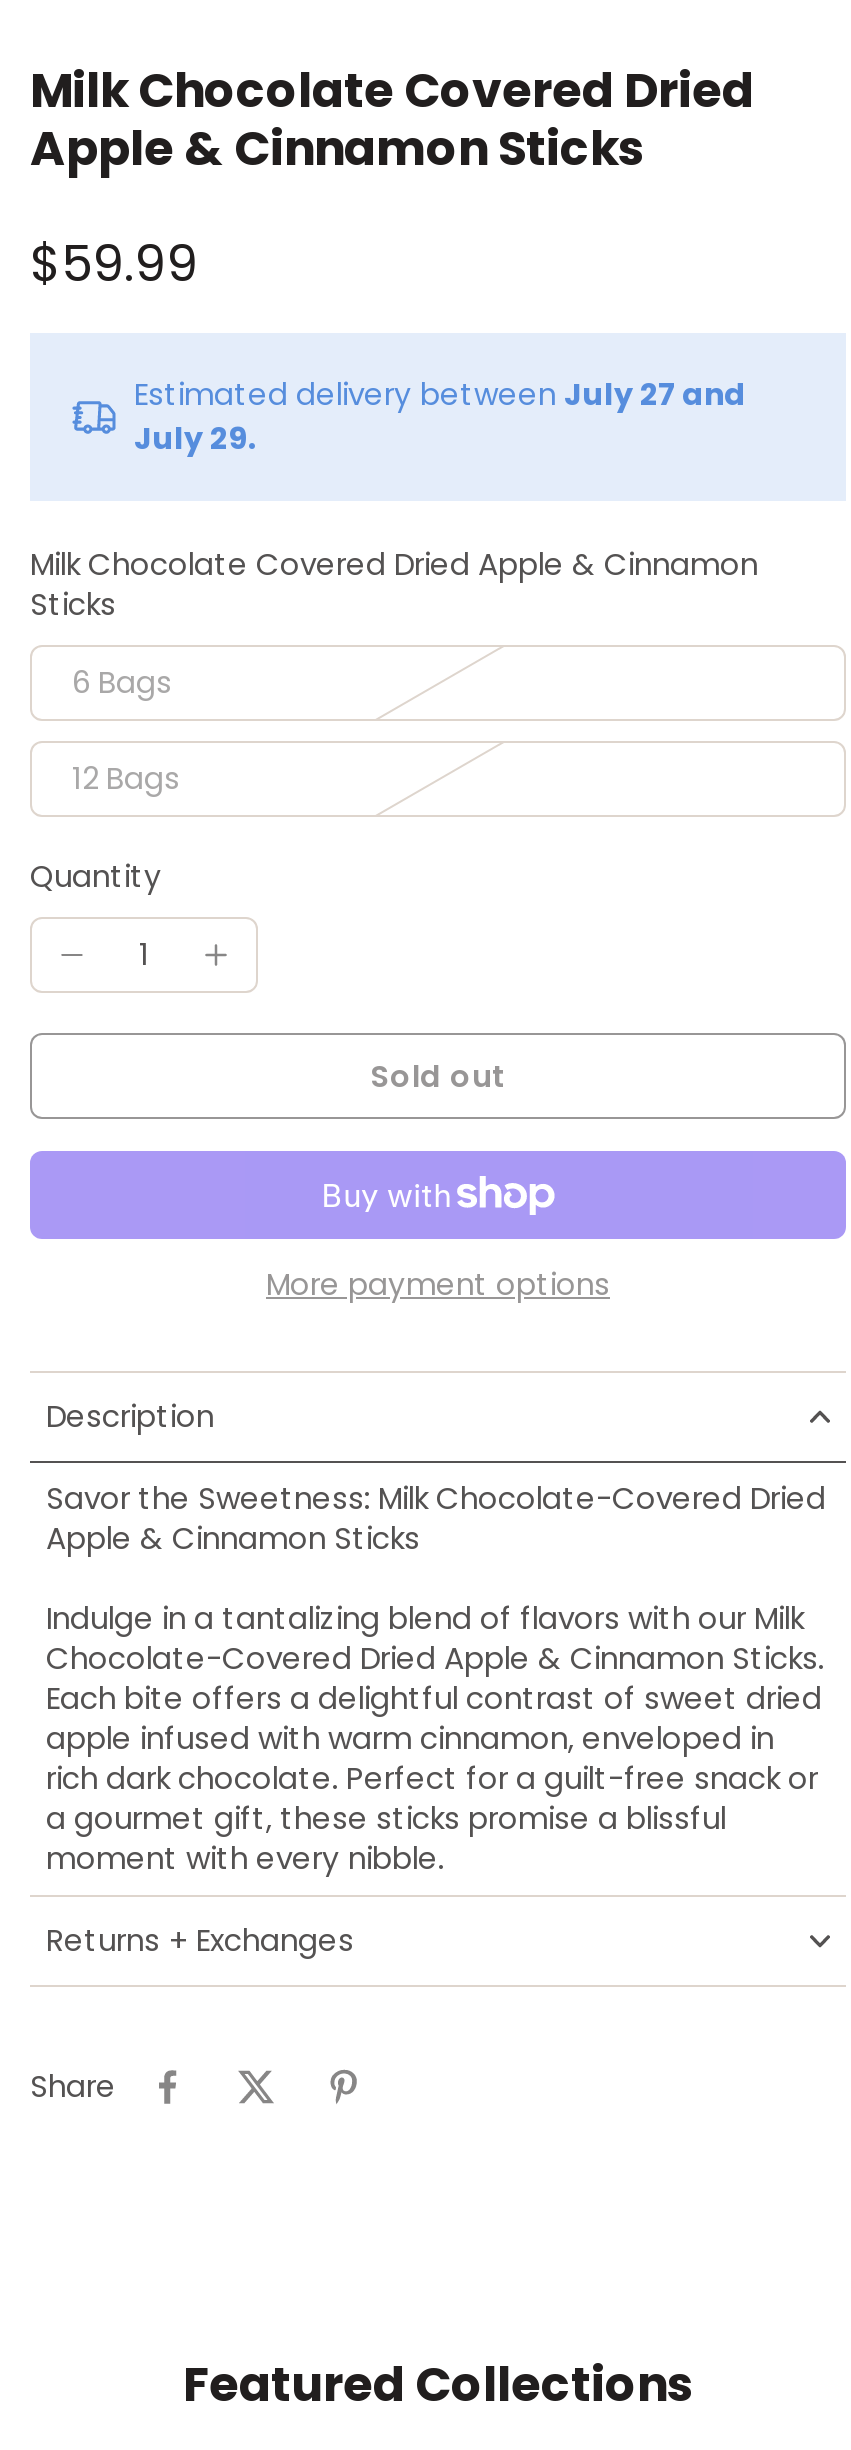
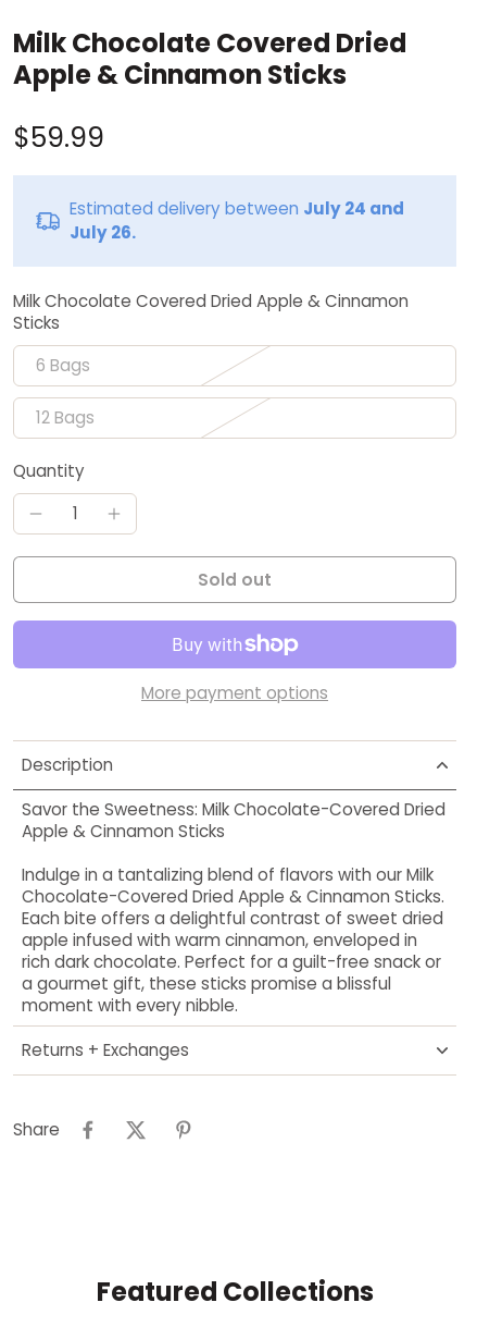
- Estimated delivery between July 27 and
+ Estimated delivery between July 24 and

- July 29.
+ July 26.
